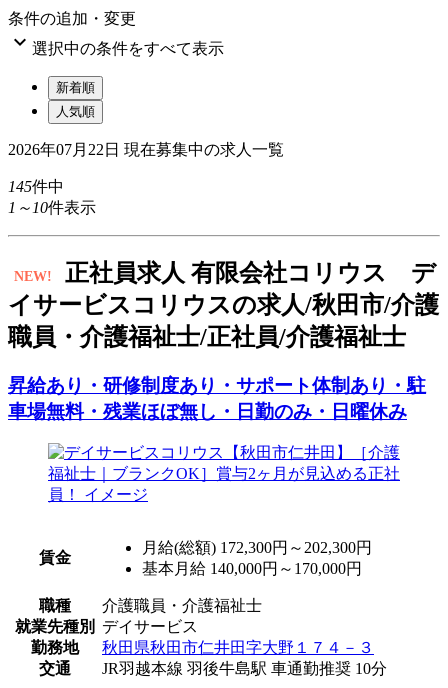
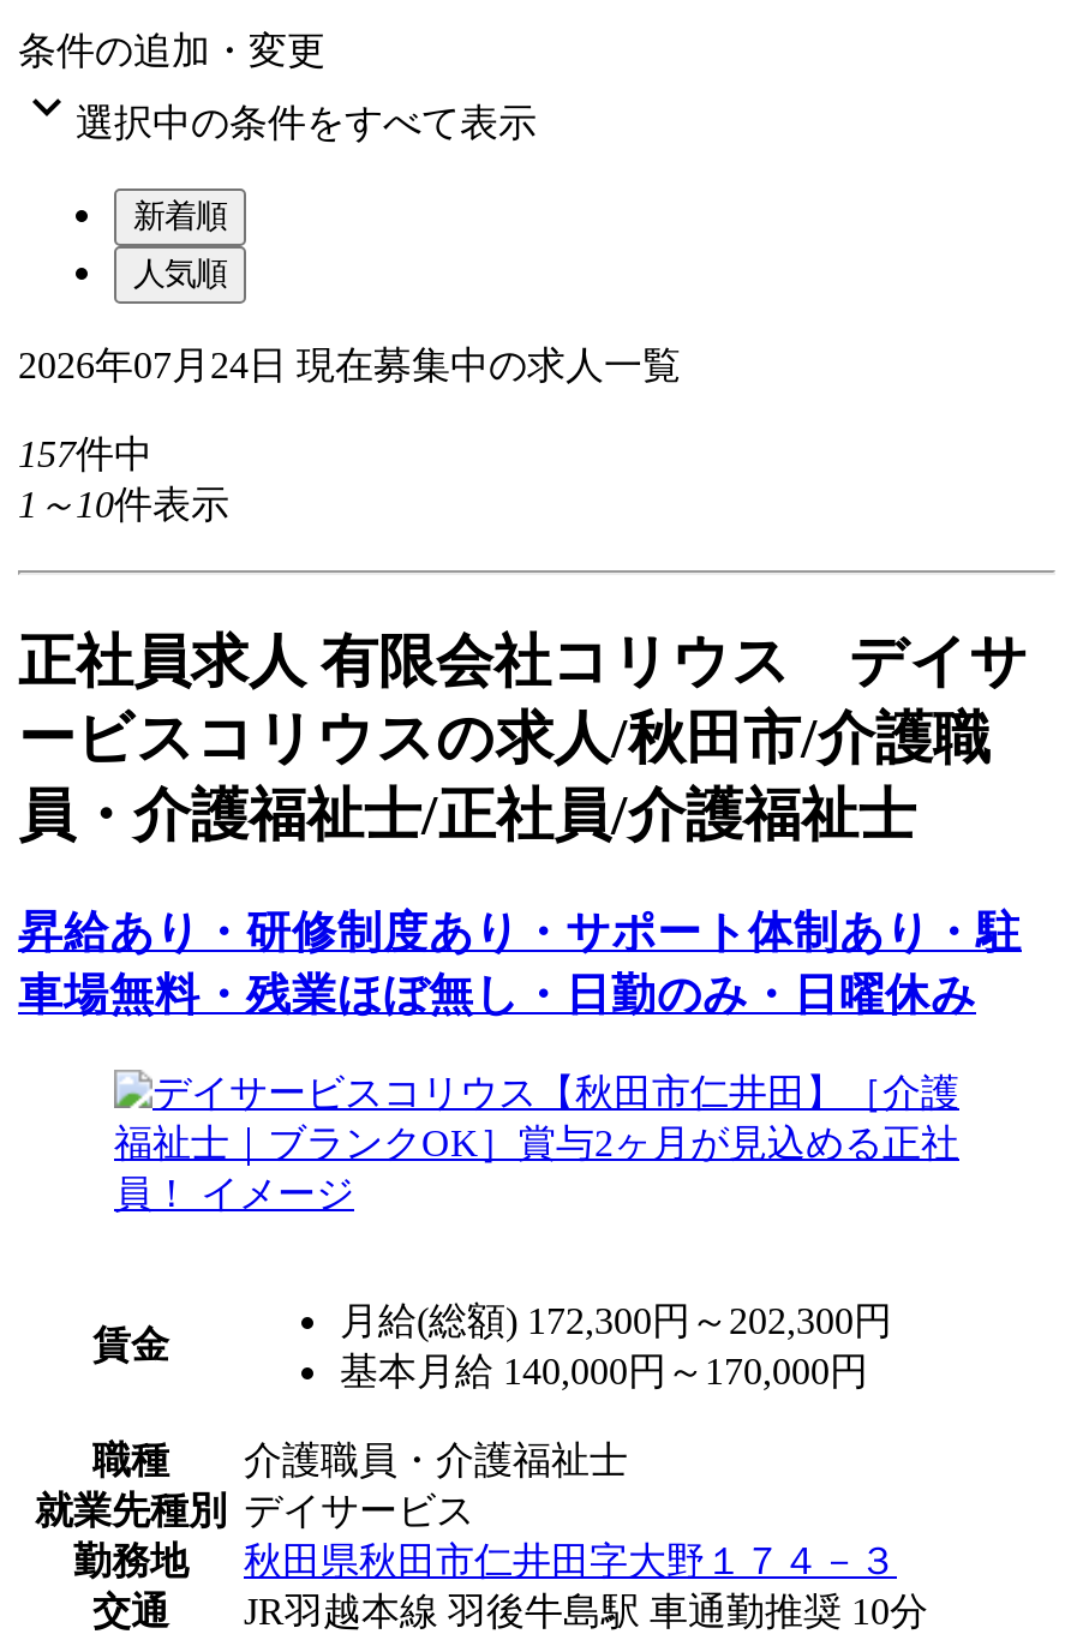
- 2026年07月22日 現在募集中の求人一覧
+ 2026年07月24日 現在募集中の求人一覧

- 145件中
+ 157件中

- NEW!
- 正社員求人有限会社コリウス デ
- イサービスコリウスの求人/秋田市/介護
- 職員・介護福祉士/正社員/介護福祉士
+ 正社員求人有限会社コリウス デイサ
+ ービスコリウスの求人/秋田市/介護職
+ 員・介護福祉士/正社員/介護福祉士
